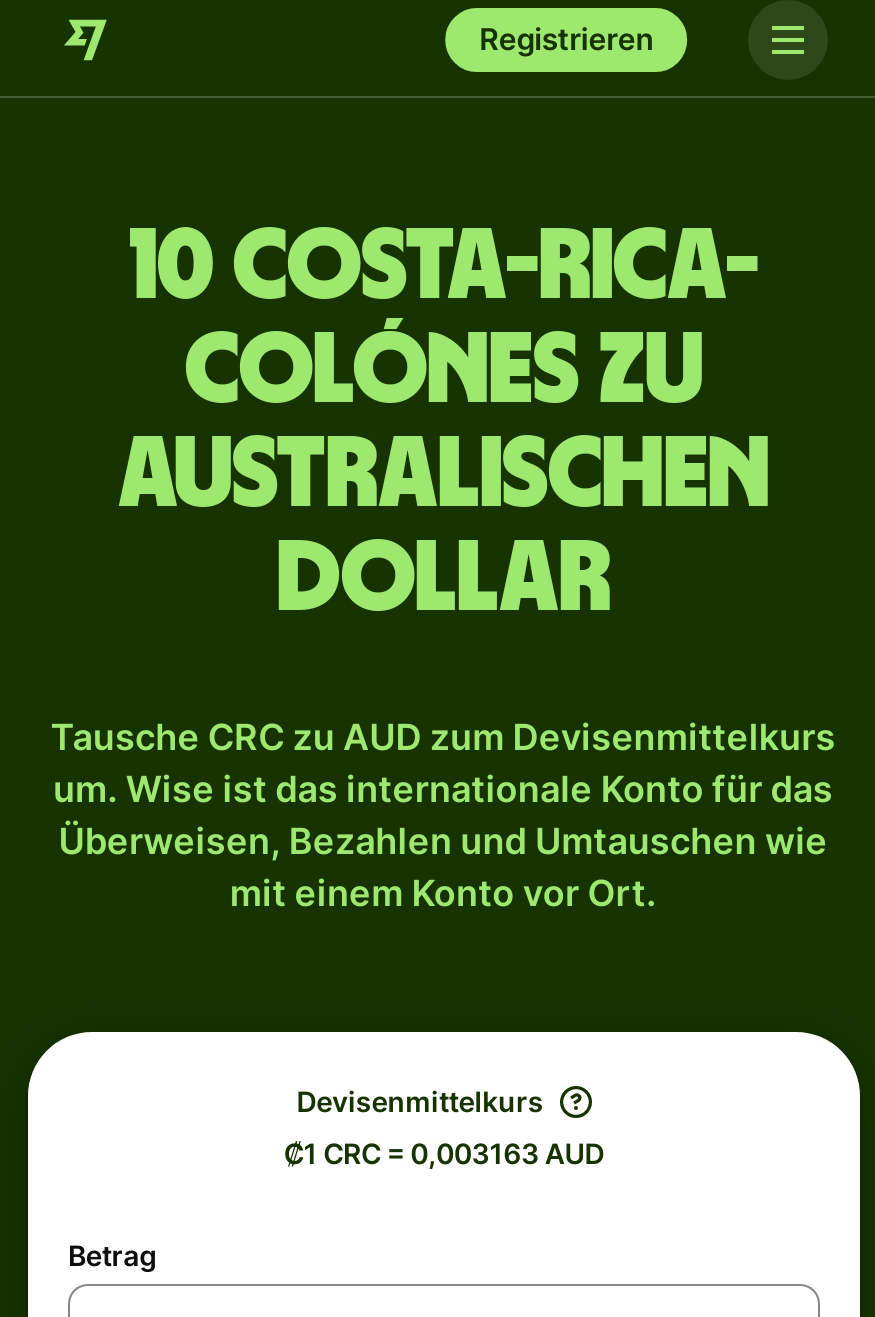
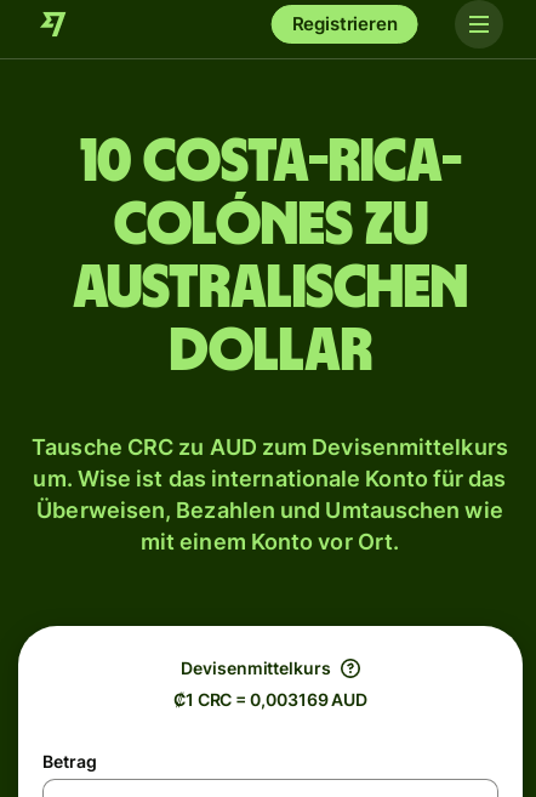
- ₡1 CRC = 0,003163 AUD
+ ₡1 CRC = 0,003169 AUD
